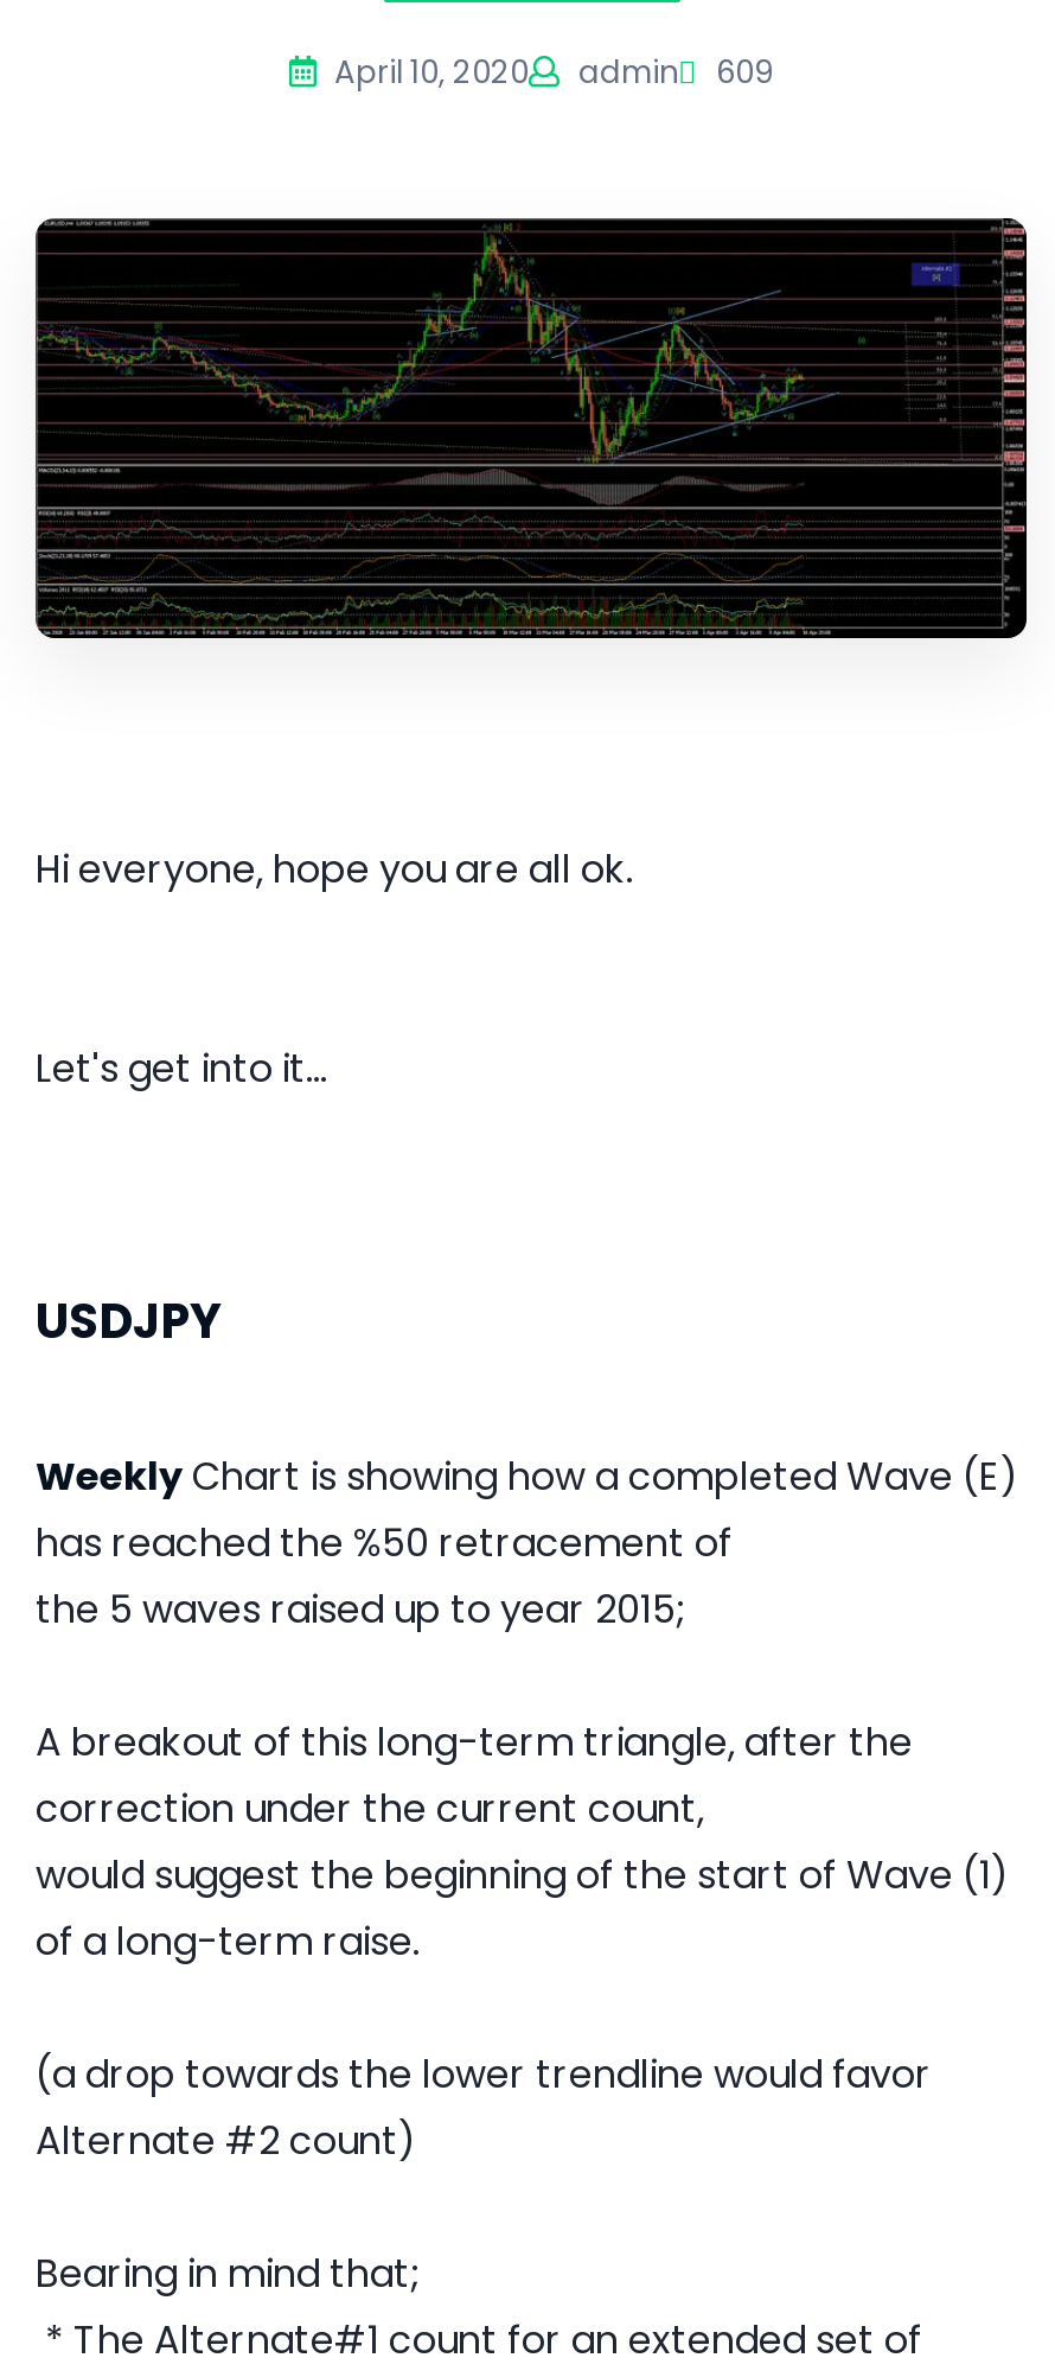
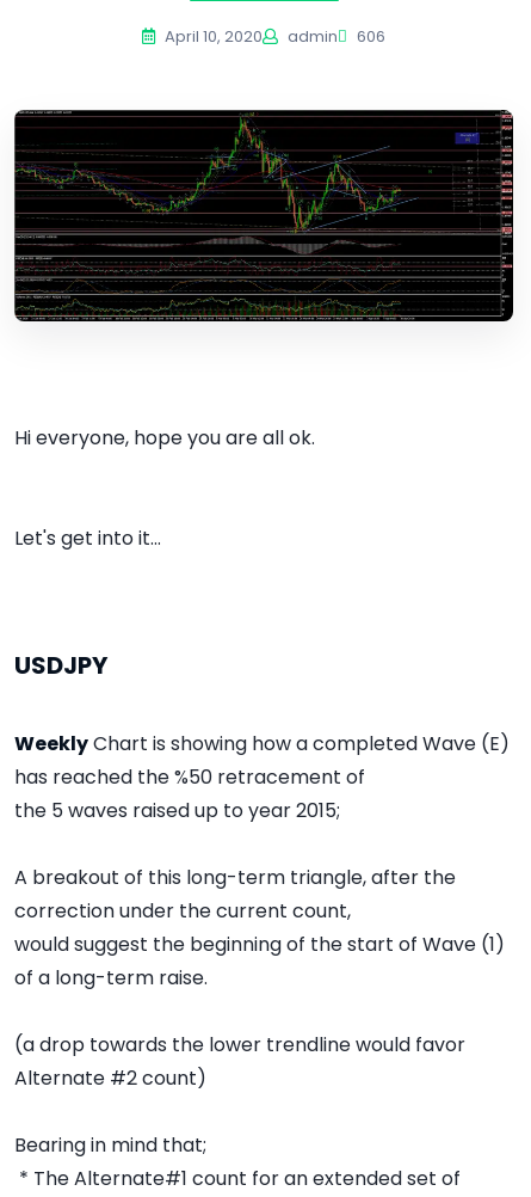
- April 10, 2020 admin 609
+ April 10, 2020 admin 606
